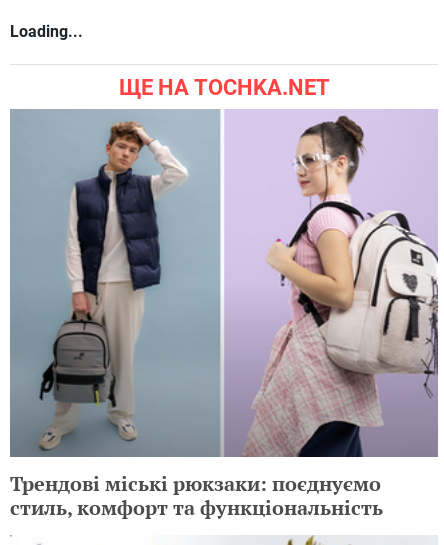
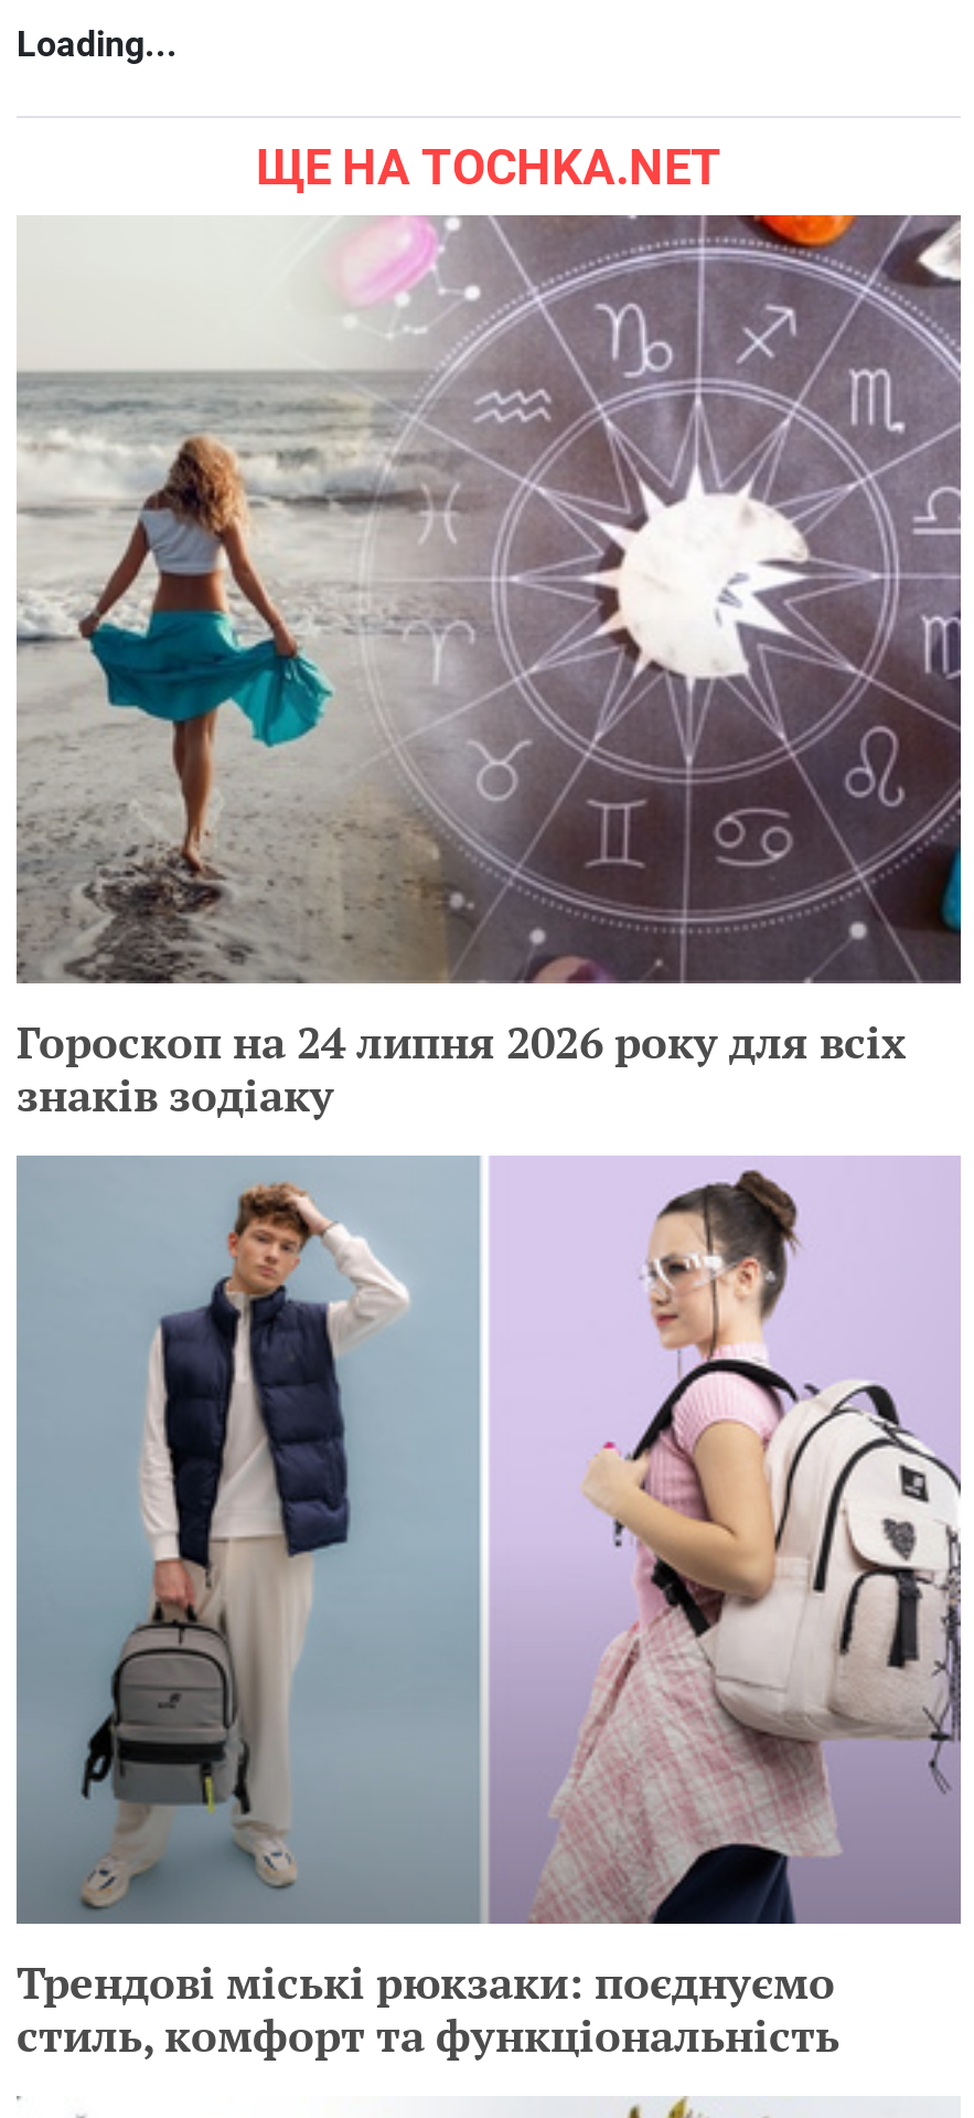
+ [image]
+ Гороскоп на 24 липня 2026 року для всіх
+ знаків зодіаку
